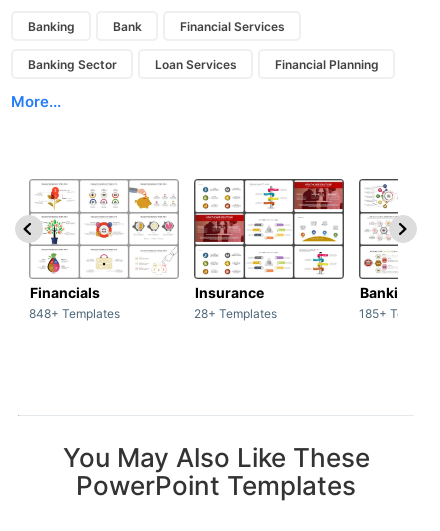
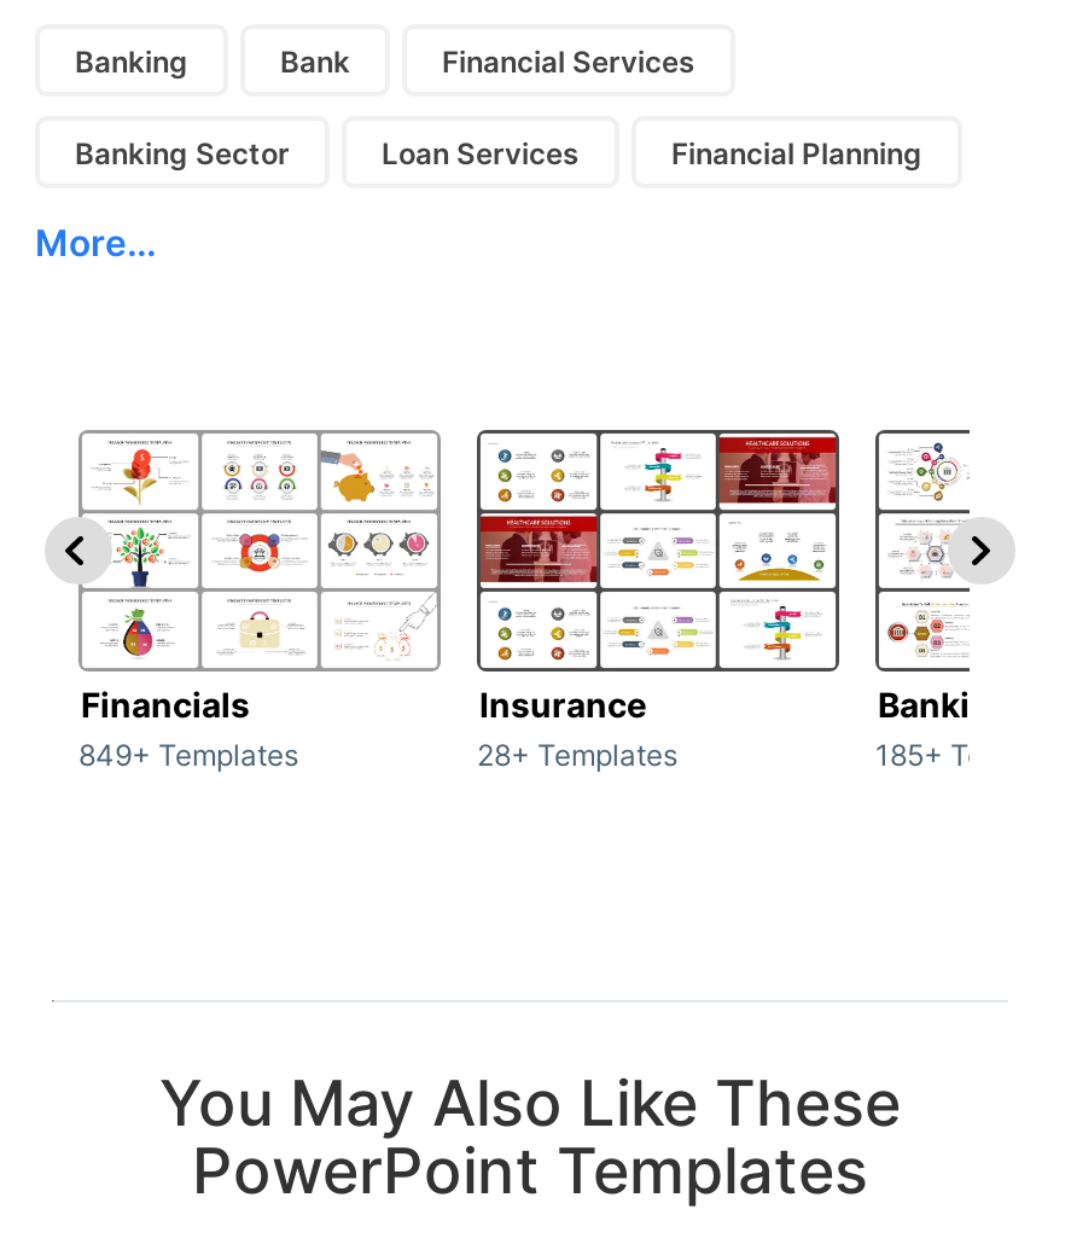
- 848+ Templates
+ 849+ Templates
